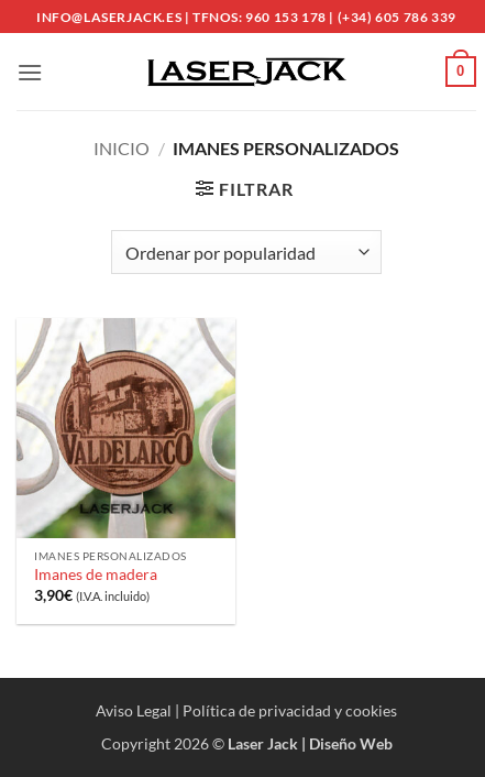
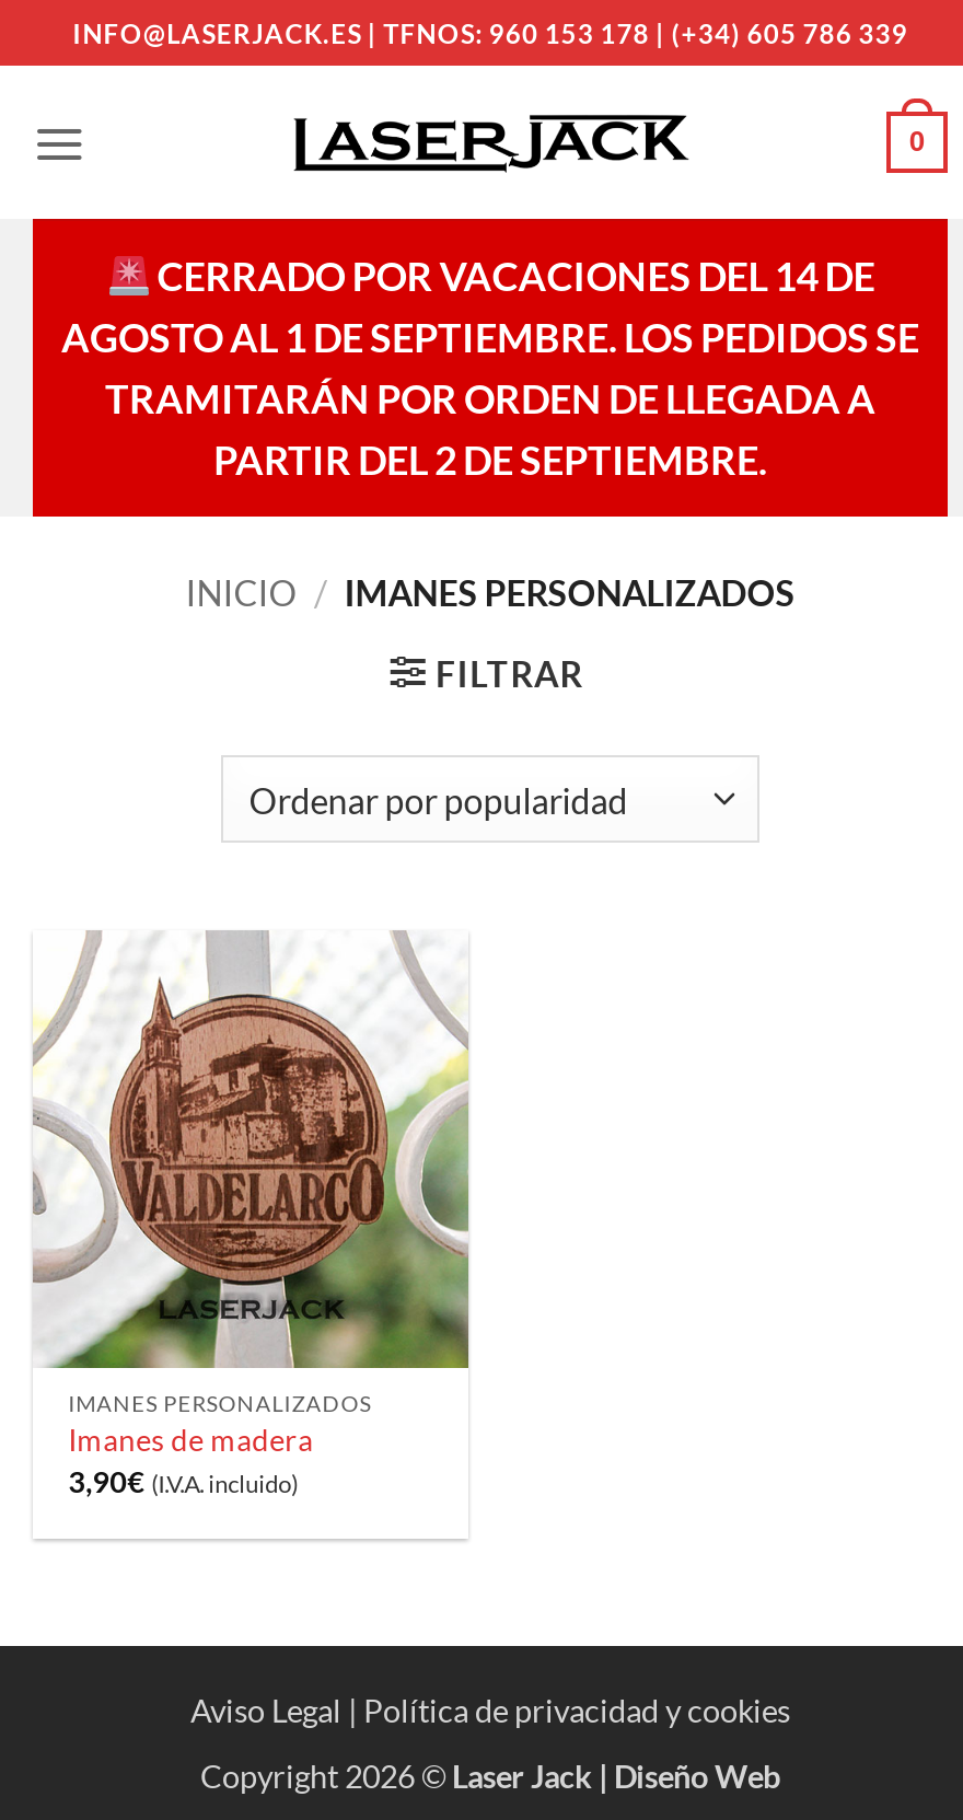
+ CERRADO POR VACACIONES DEL 14 DE
+ AGOSTO AL 1 DE SEPTIEMBRE. LOS PEDIDOS SE
+ TRAMITARÁN POR ORDEN DE LLEGADA A
+ PARTIR DEL 2 DE SEPTIEMBRE.
